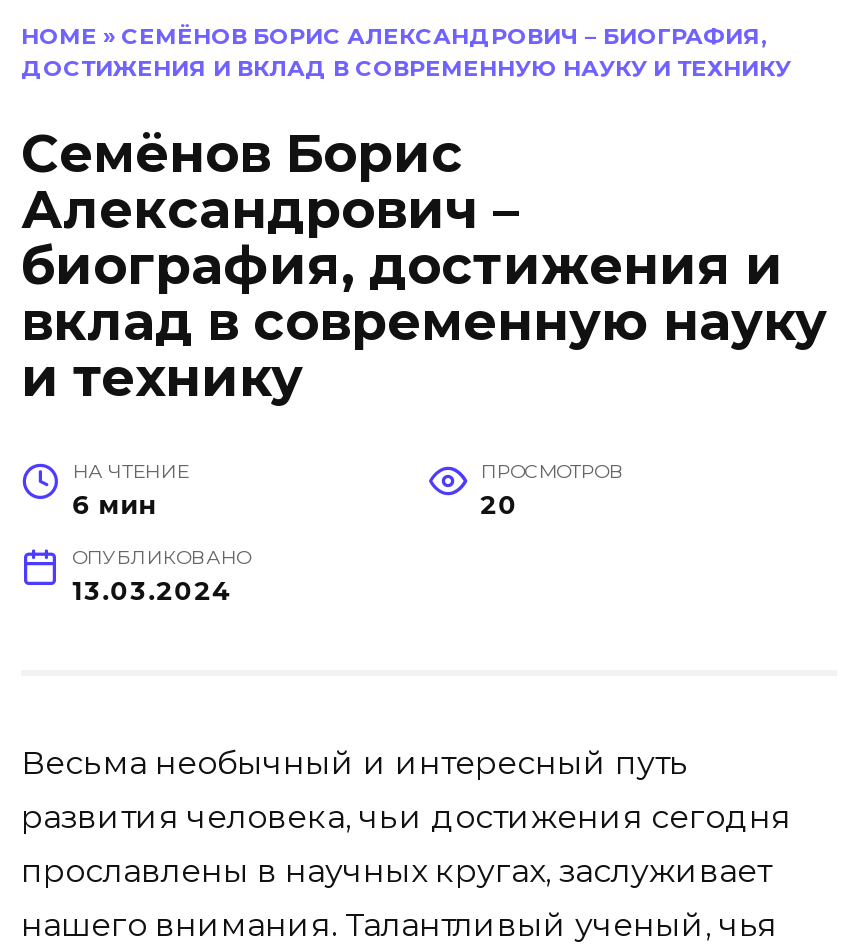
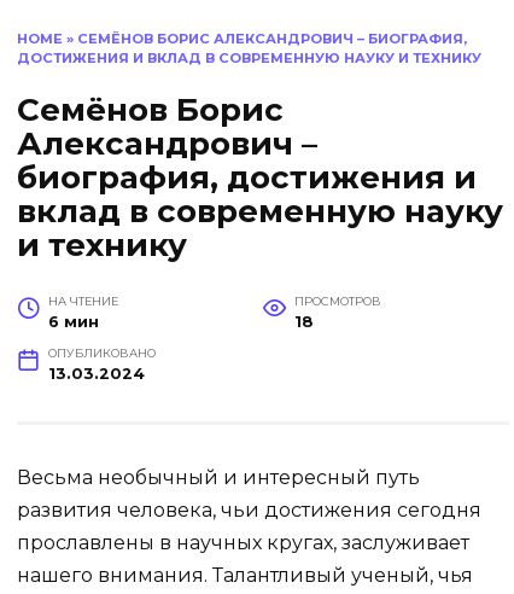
- 20
+ 18
